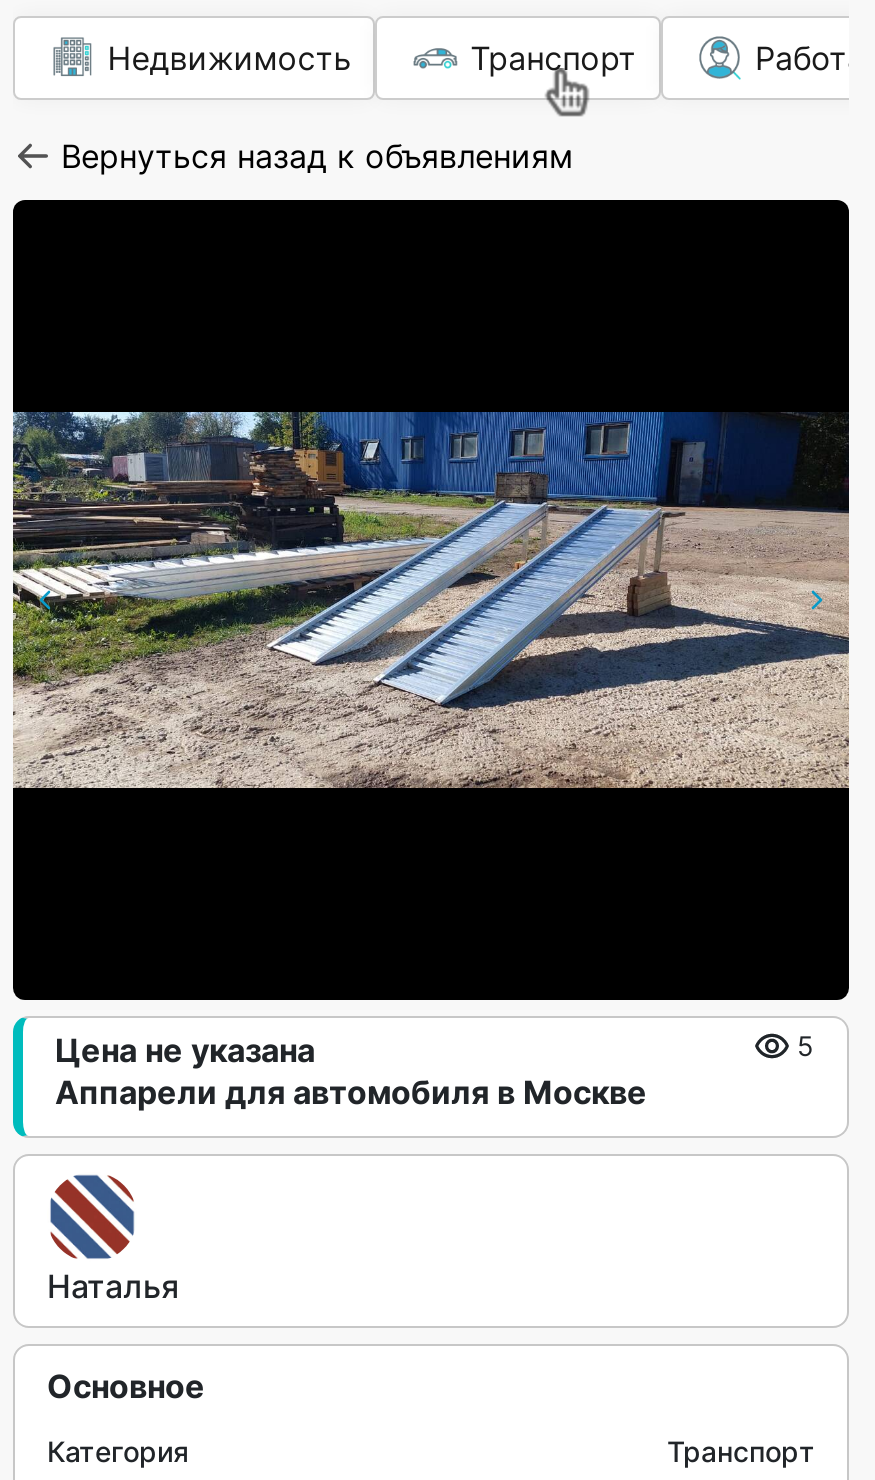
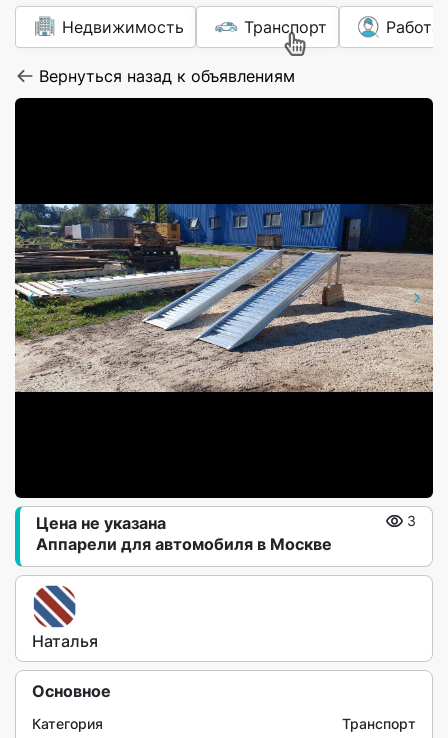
- 5
+ 3
